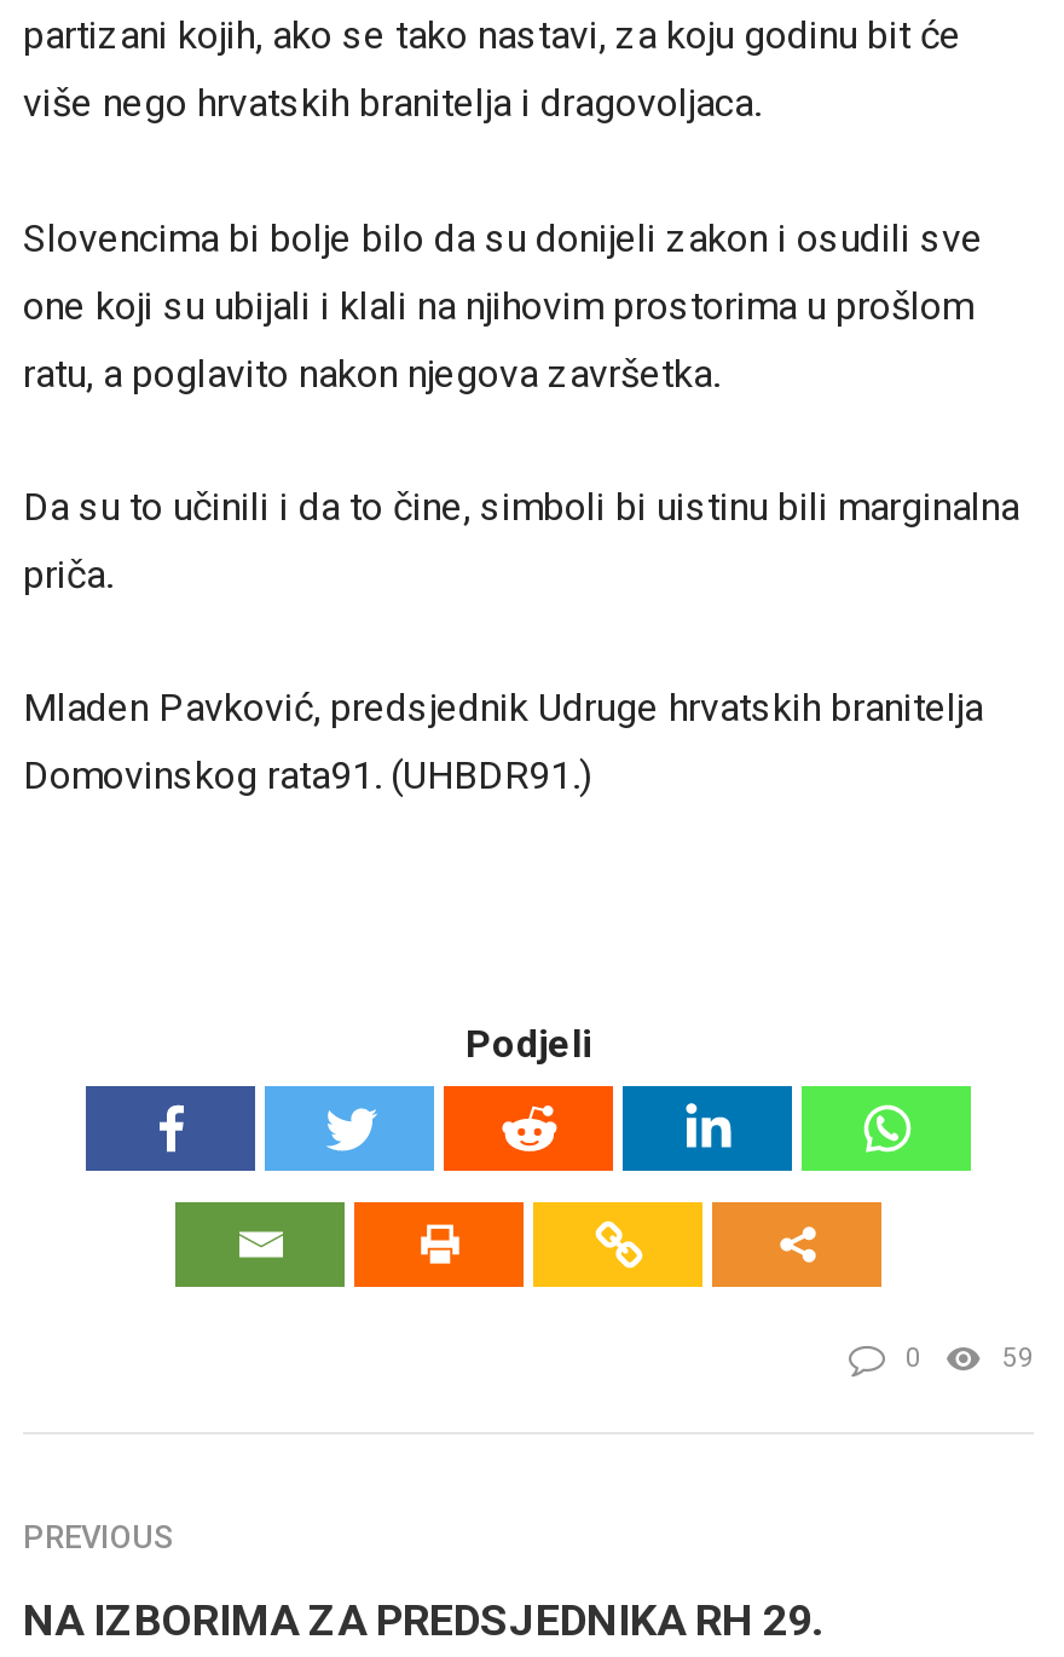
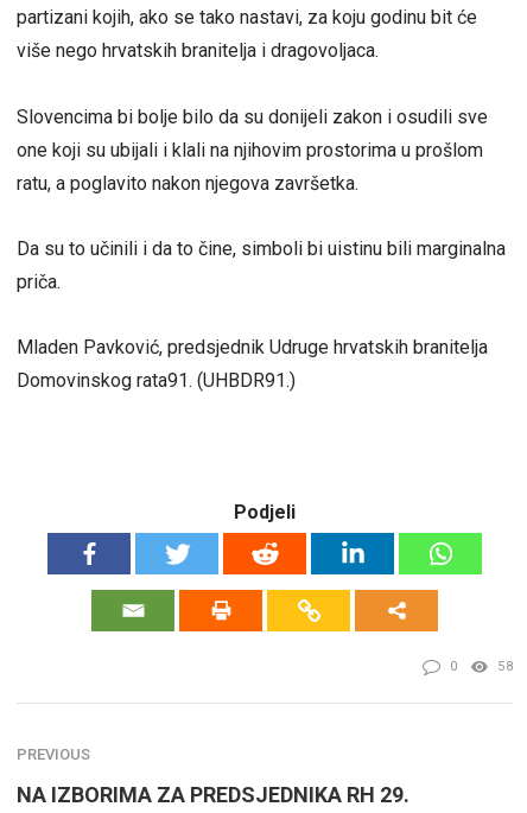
- 59
+ 58
